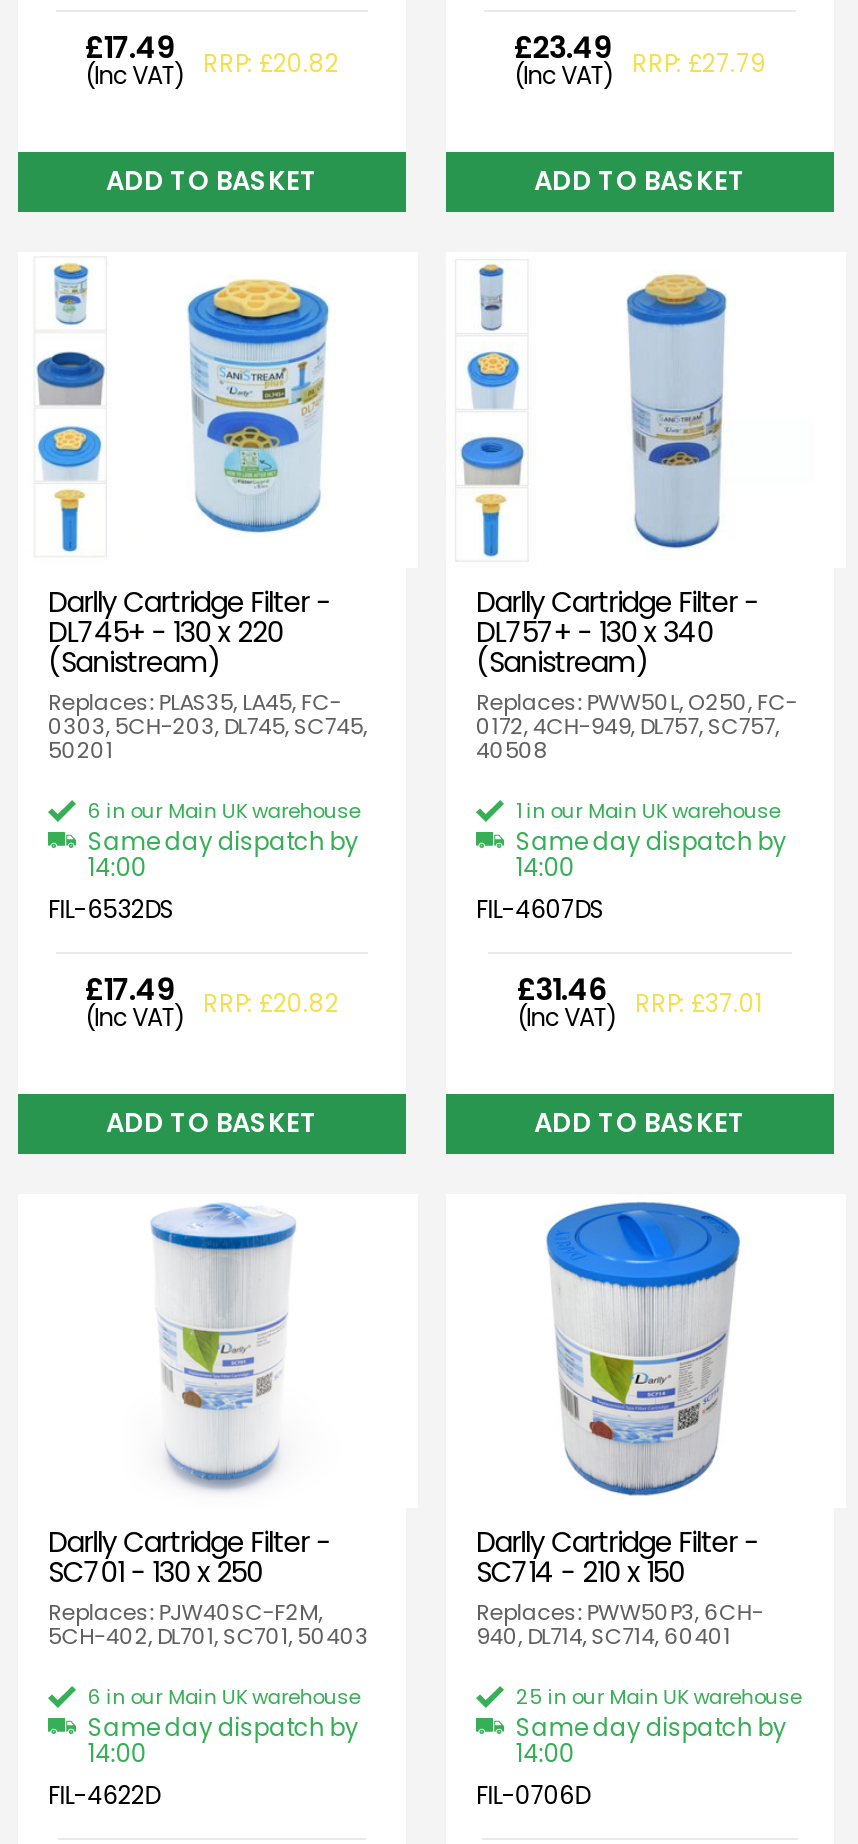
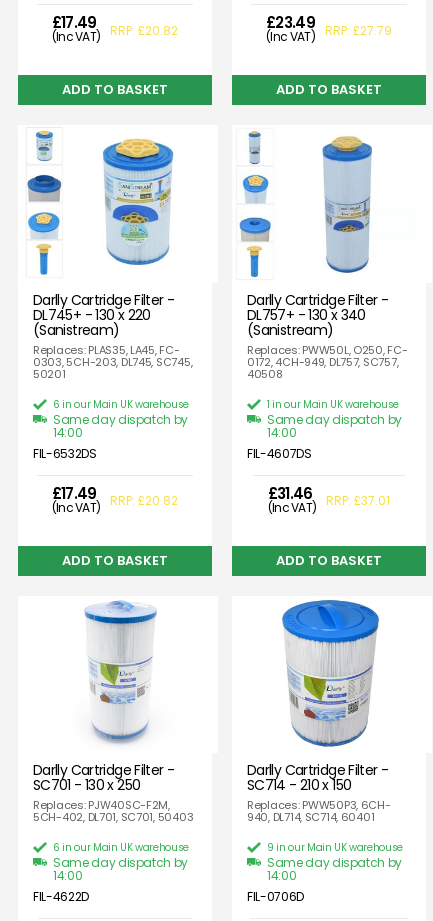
- 25 in our Main UK warehouse
+ 9 in our Main UK warehouse
